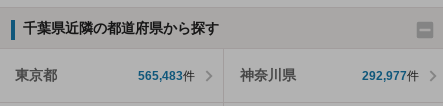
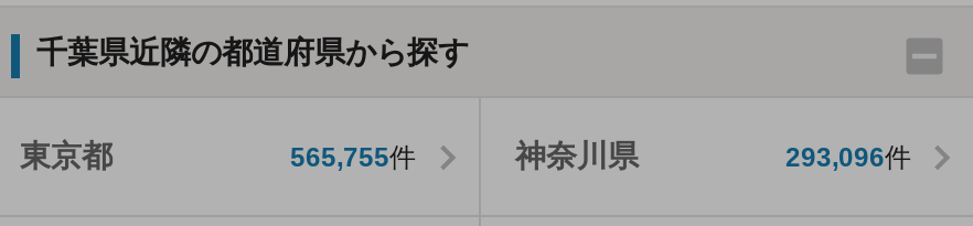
- 565,483件
+ 565,755件

- 292,977件
+ 293,096件
